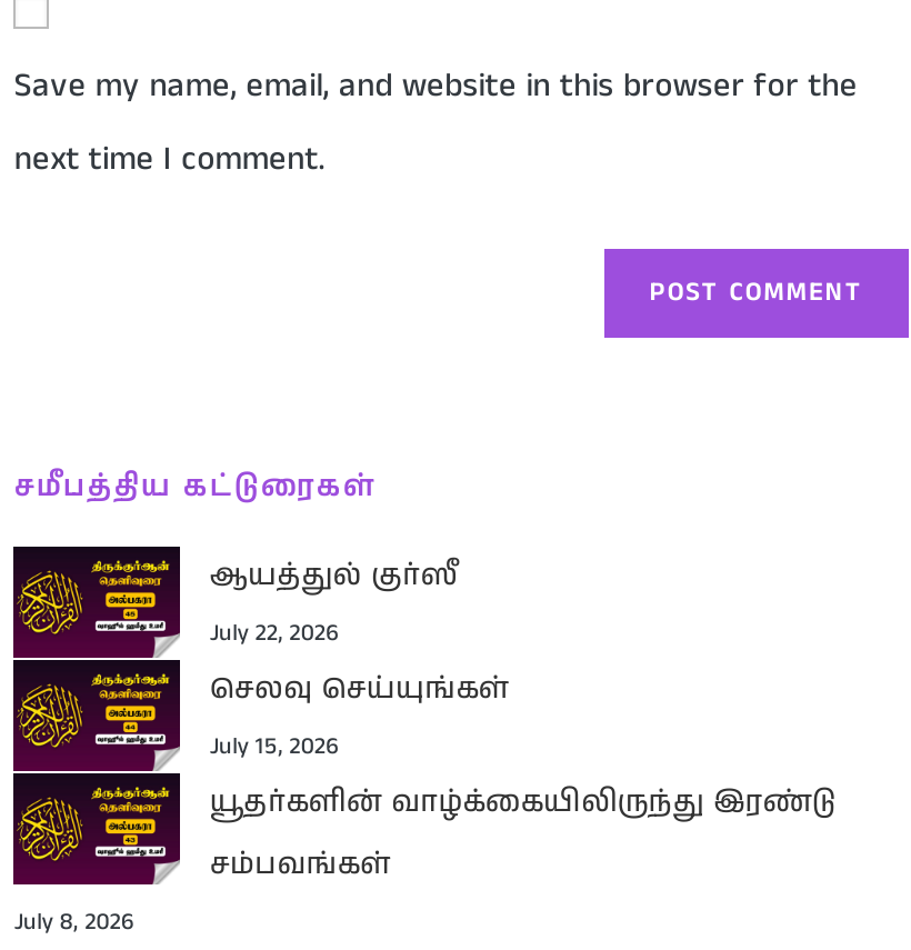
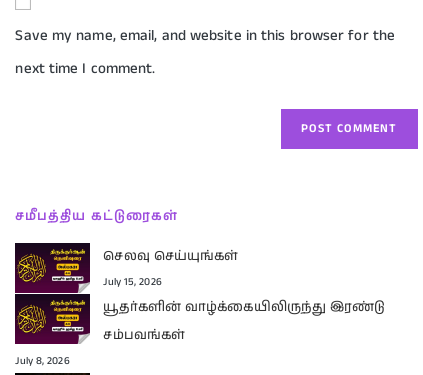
- ஆயத்துல் குர்ஸீ
- July 22, 2026
